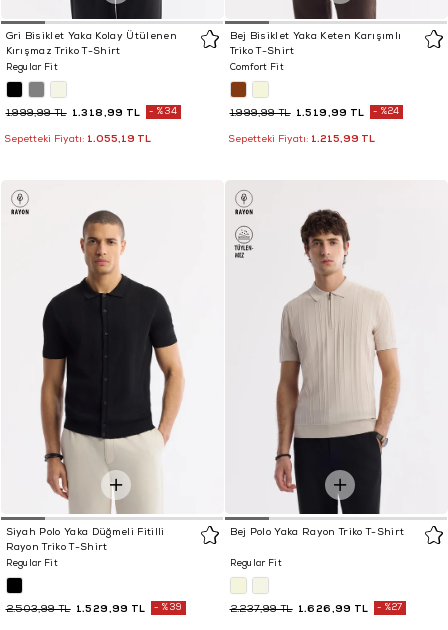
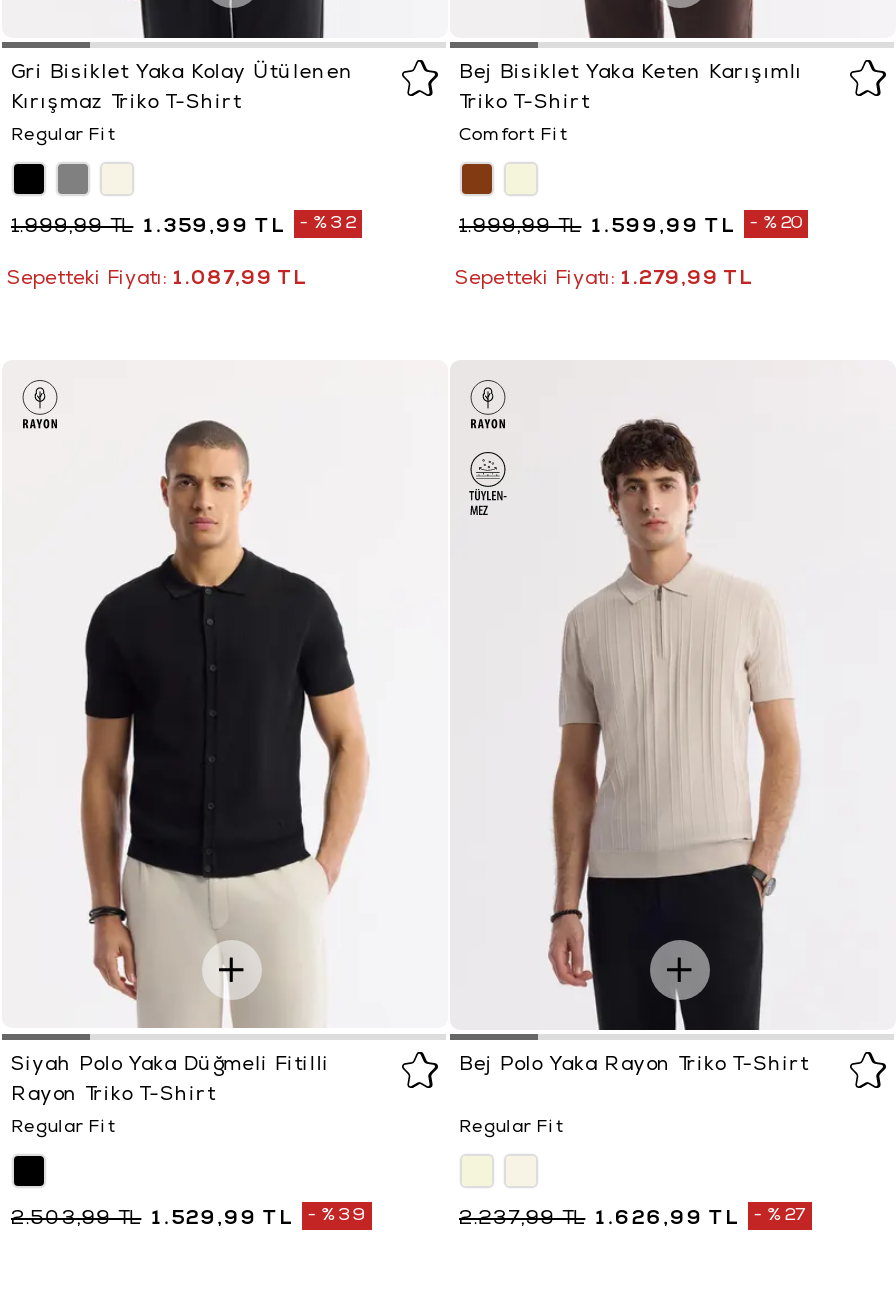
- 1.318,99 TL
+ 1.359,99 TL

- %34
+ %32

- 1.519,99 TL
+ 1.599,99 TL

- %24
+ %20

- Sepetteki Fiyatı: 1.055,19 TL
+ Sepetteki Fiyatı: 1.087,99 TL

- Sepetteki Fiyatı: 1.215,99 TL
+ Sepetteki Fiyatı: 1.279,99 TL
